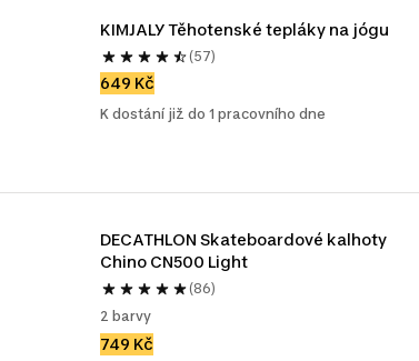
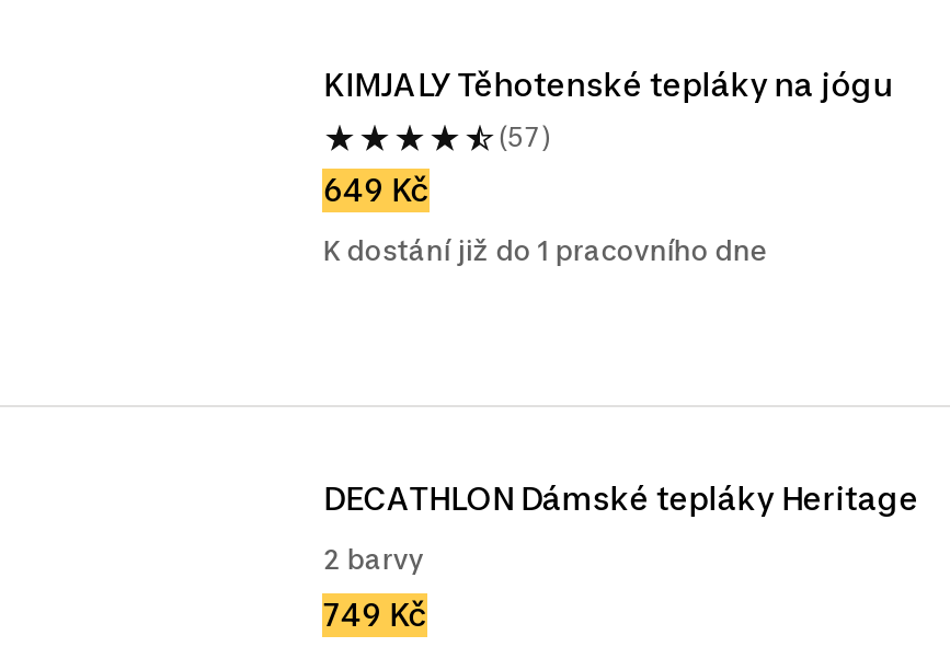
- DECATHLON Skateboardové kalhoty
- Chino CN500 Light
- (86)
+ DECATHLON Dámské tepláky Heritage
